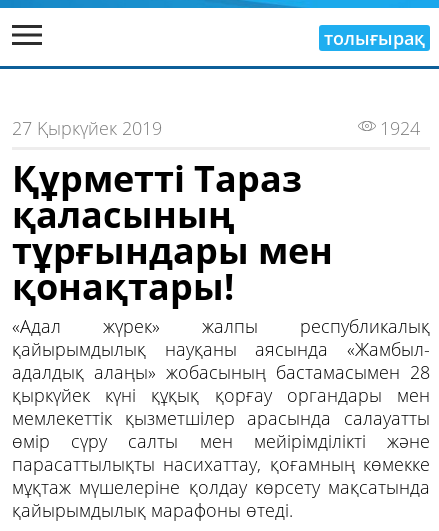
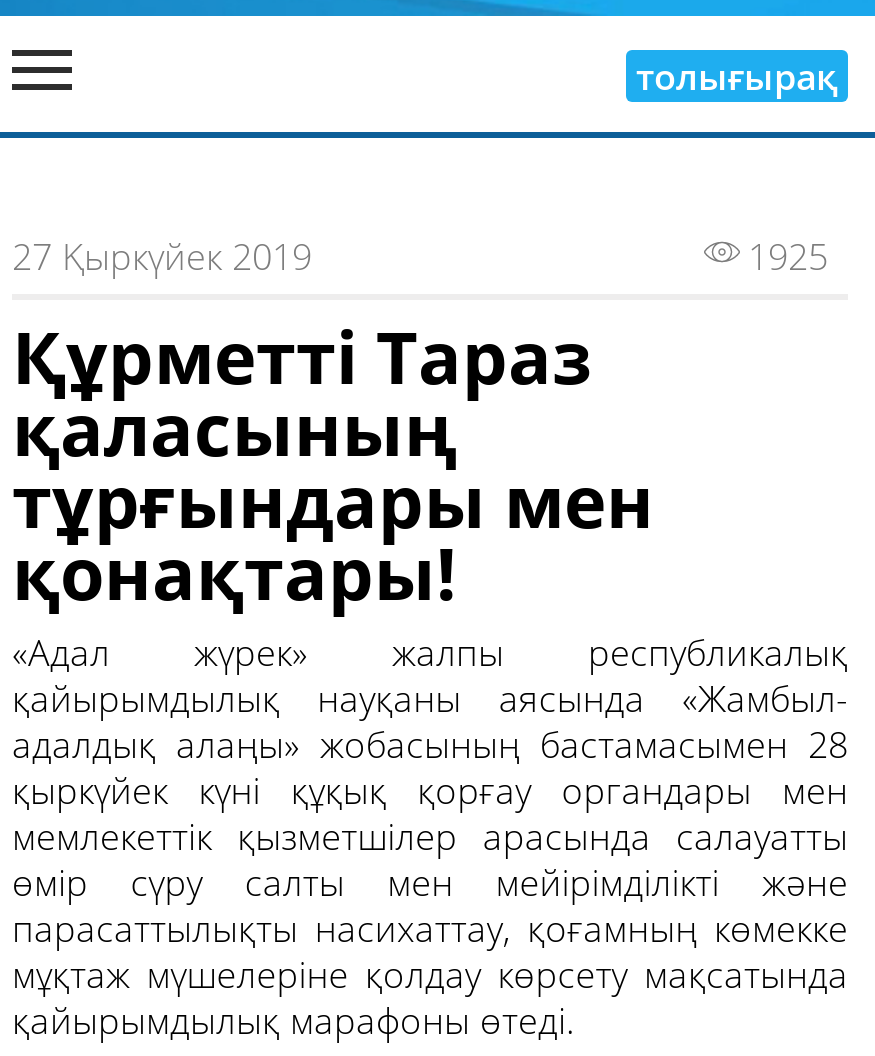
- 1924
+ 1925
